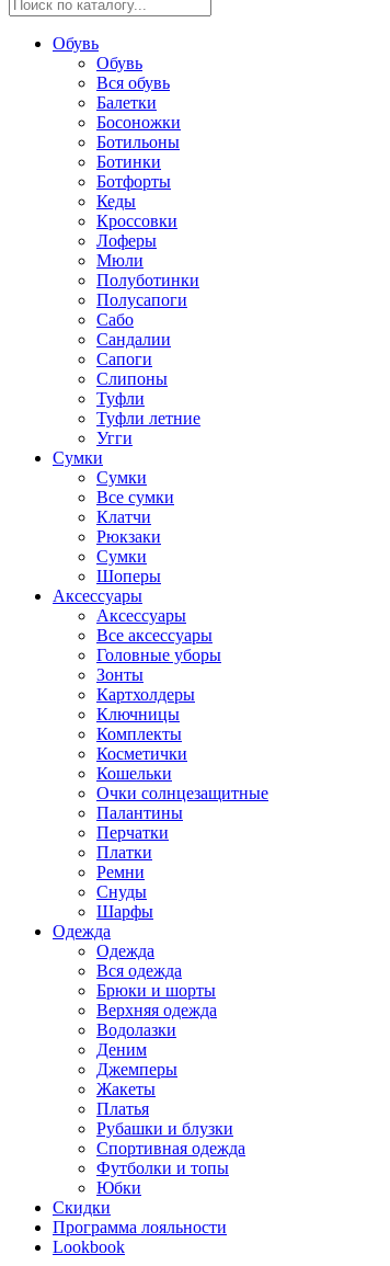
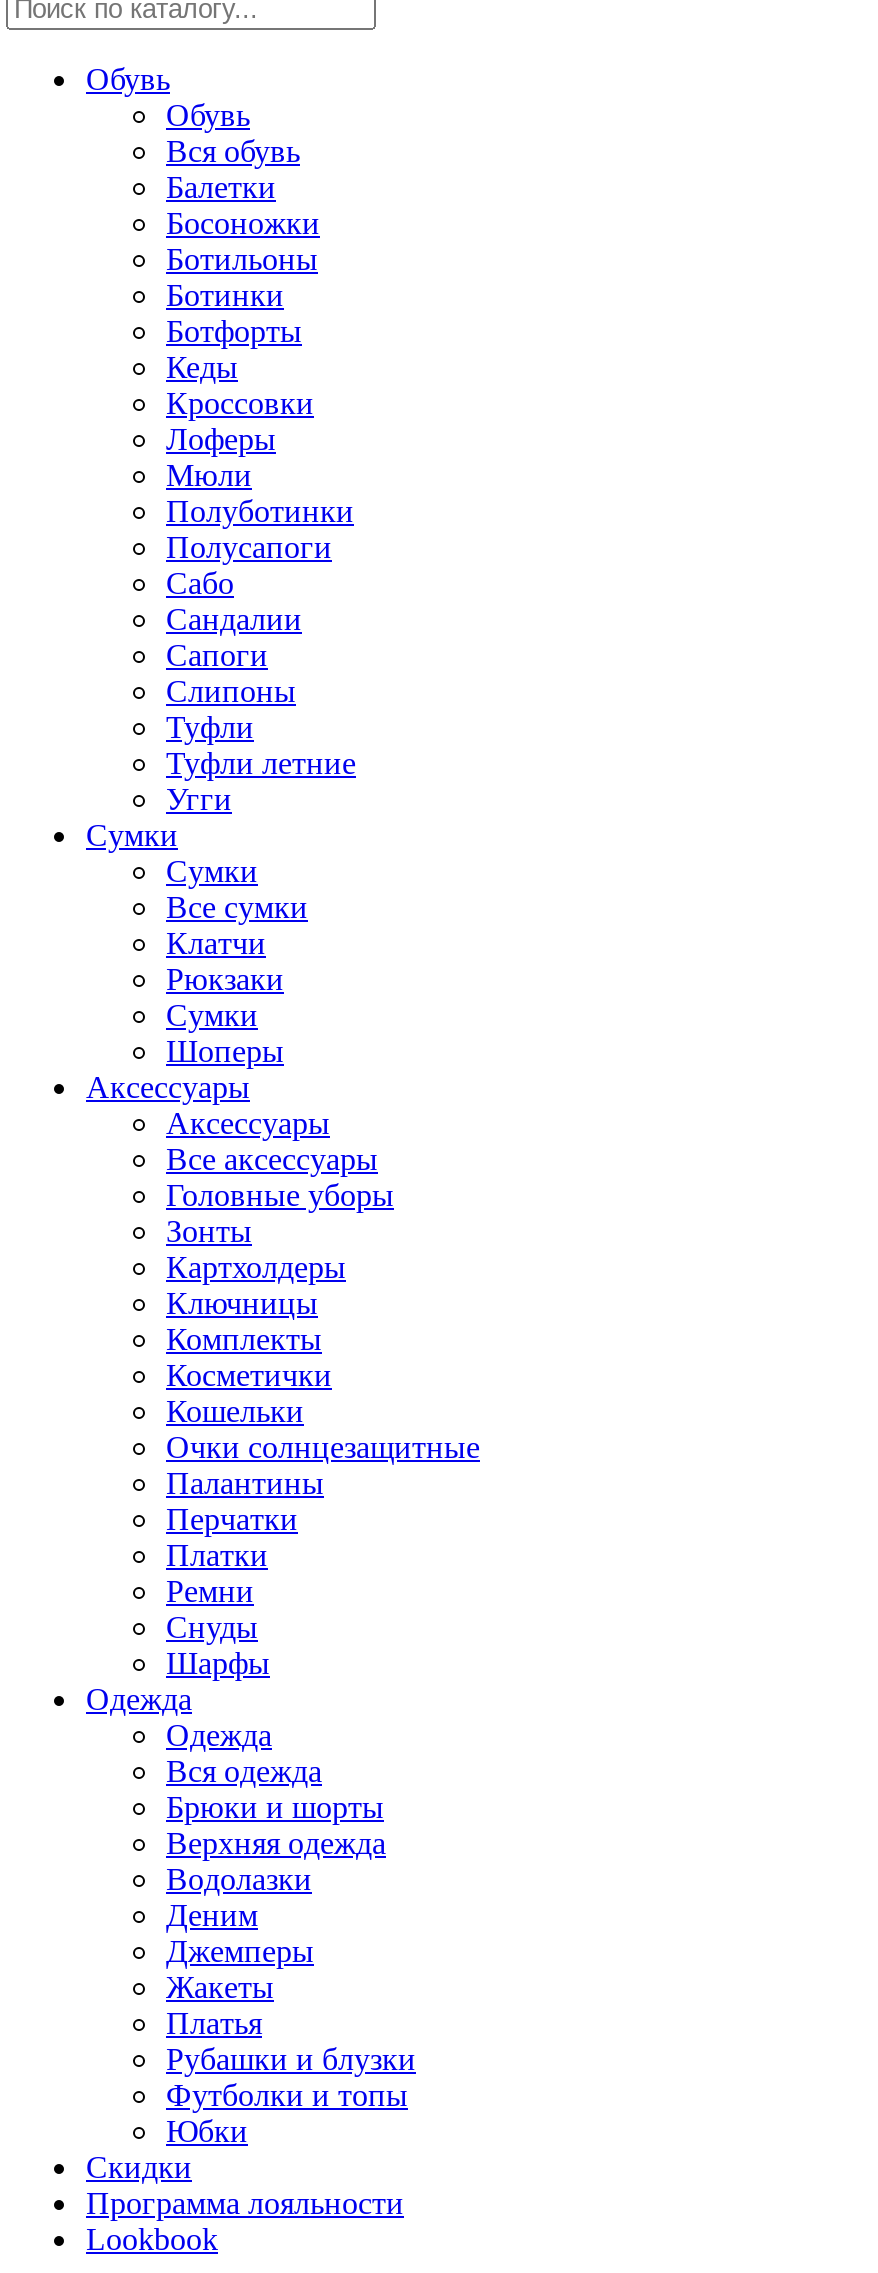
- Спортивная одежда
